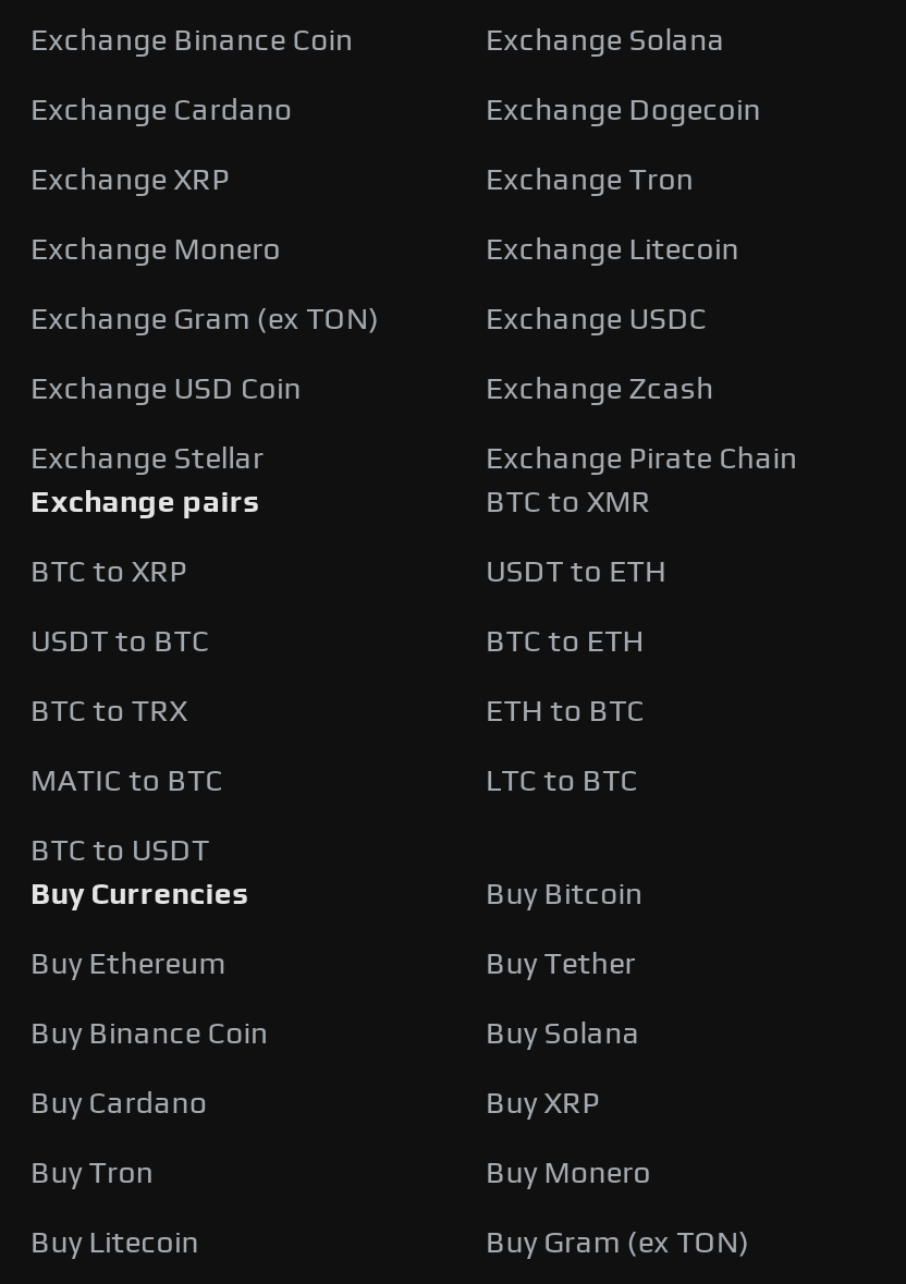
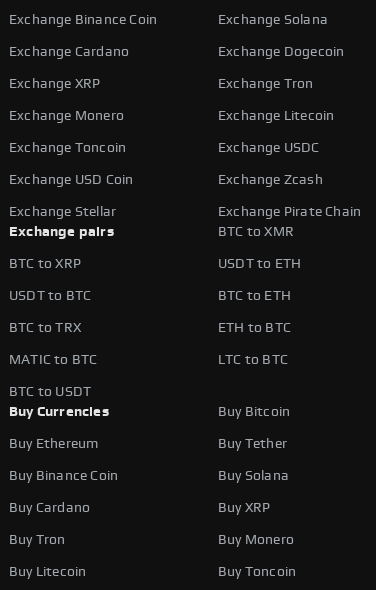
- Exchange Gram (ex TON)
+ Exchange Toncoin

- Buy Gram (ex TON)
+ Buy Toncoin
